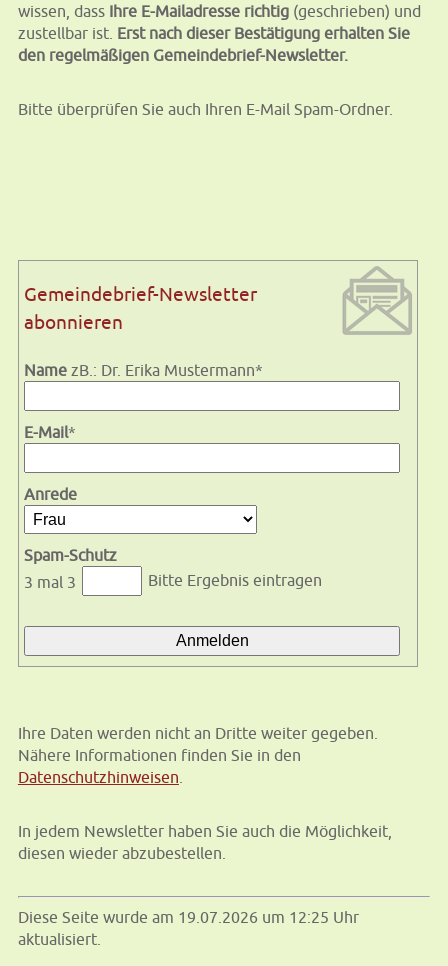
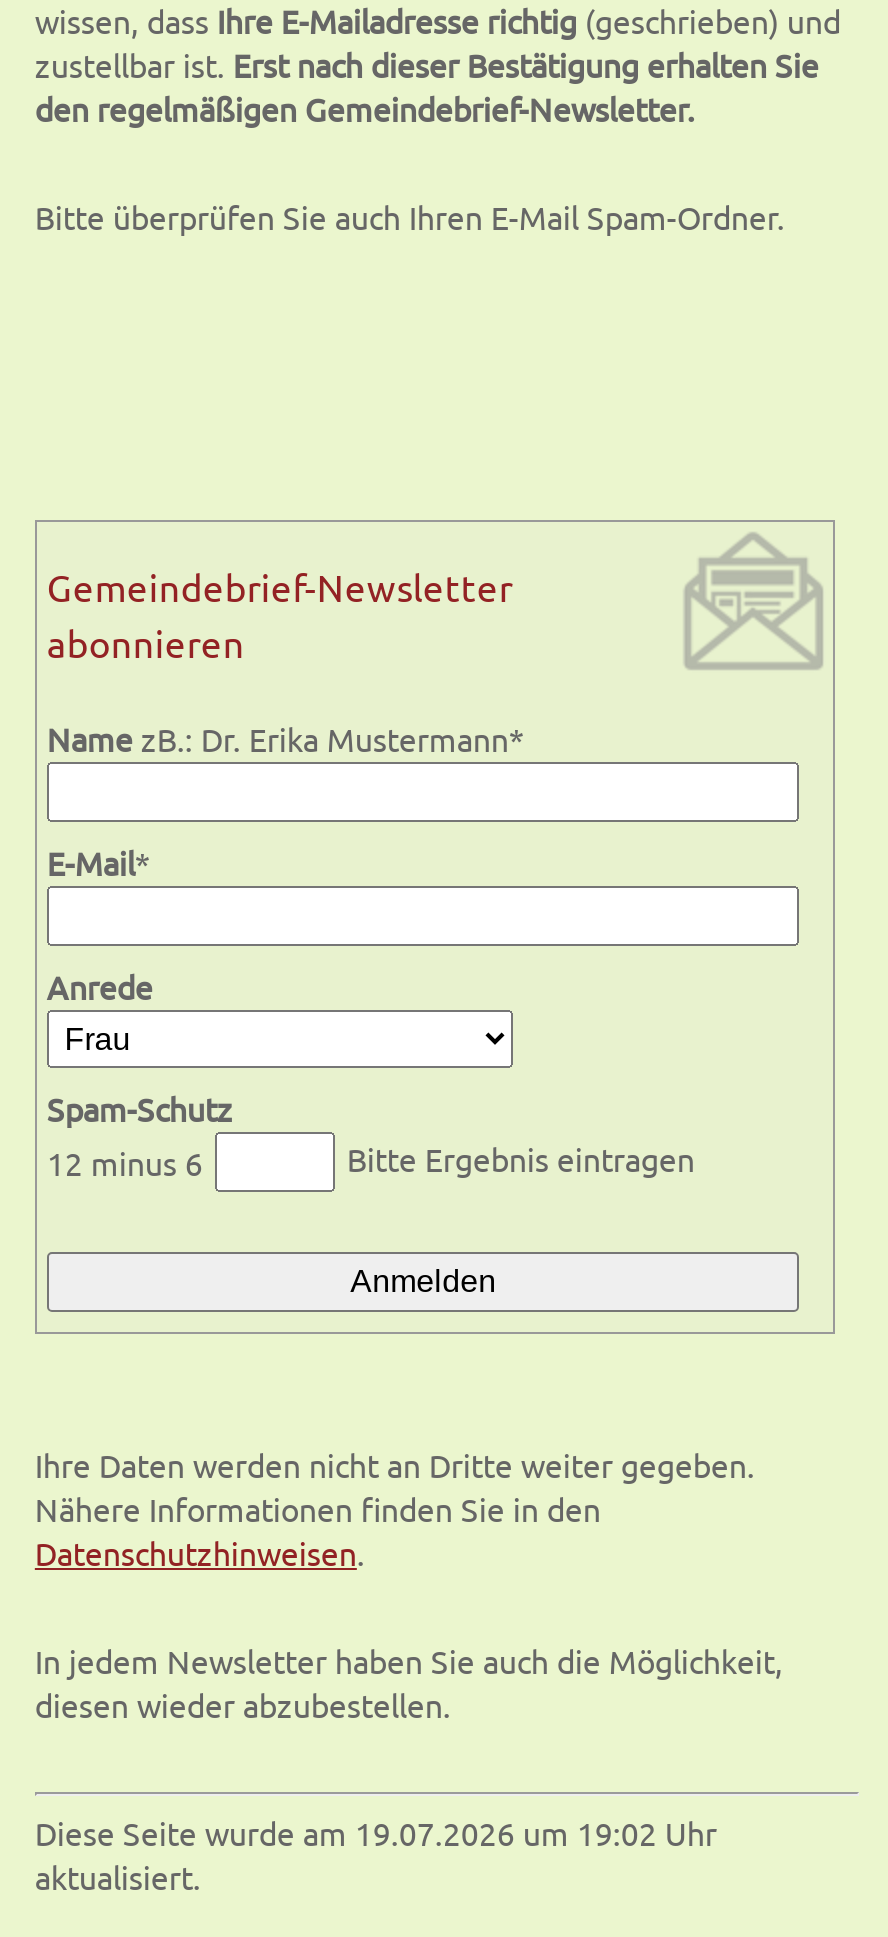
- 3 mal 3
+ 12 minus 6

- Diese Seite wurde am 19.07.2026 um 12:25 Uhr
+ Diese Seite wurde am 19.07.2026 um 19:02 Uhr
